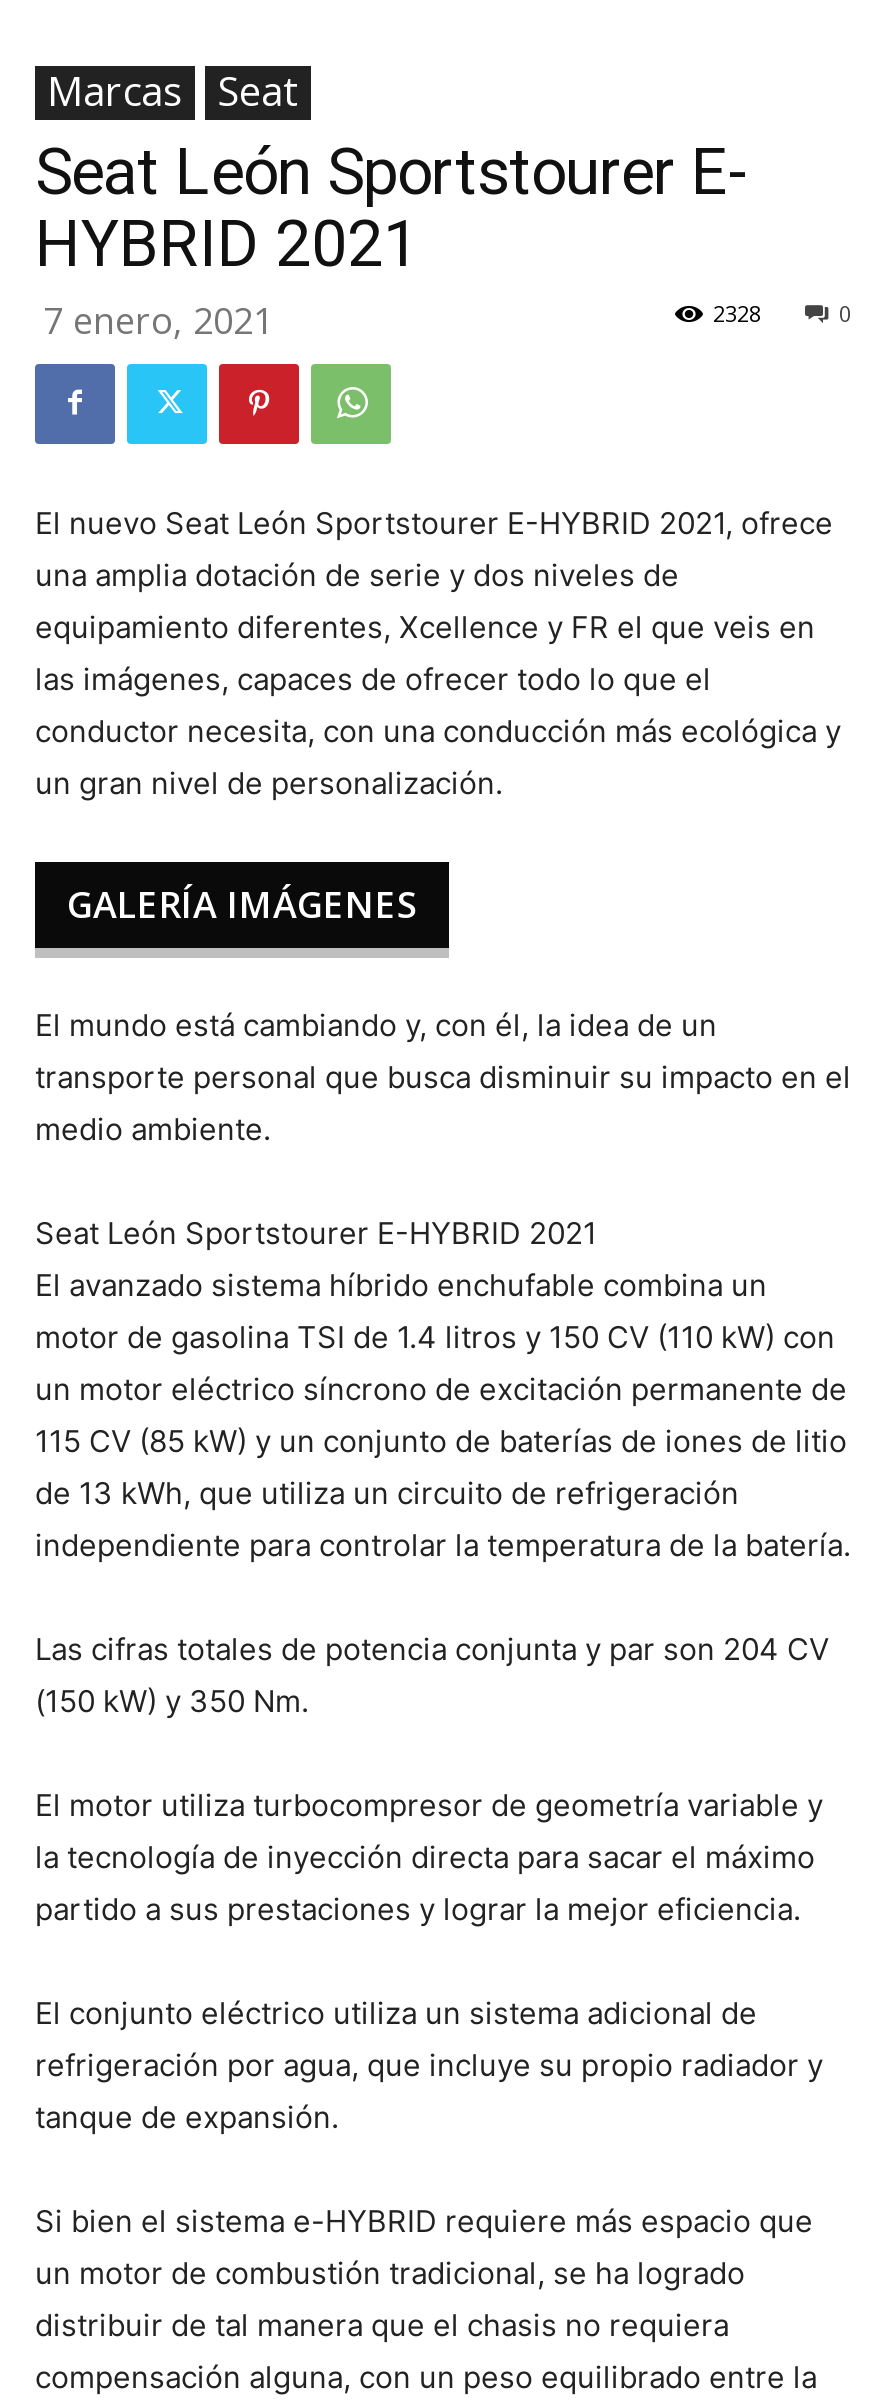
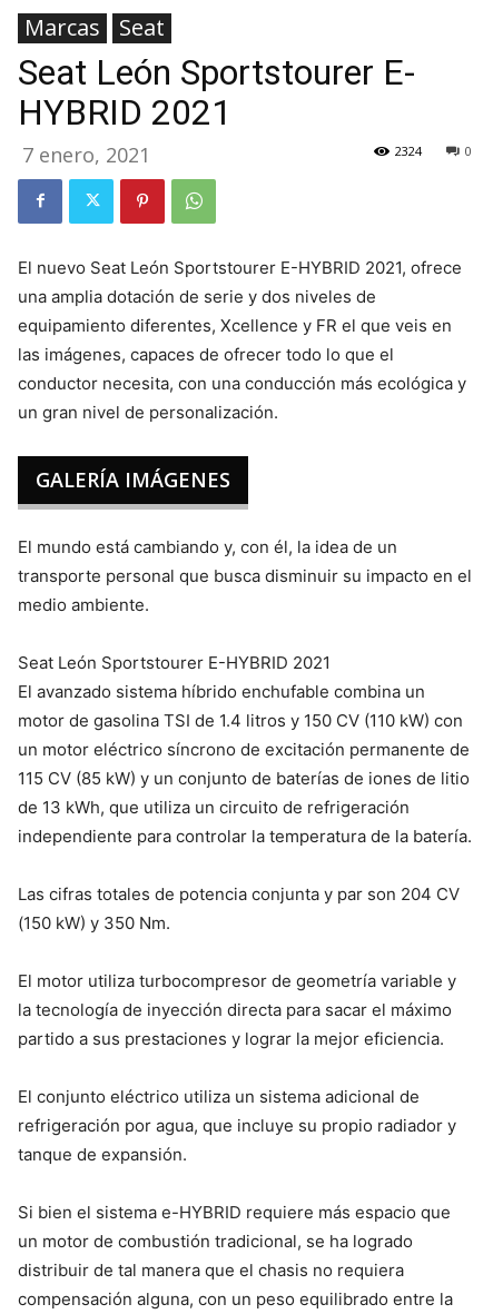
- 2328
+ 2324
